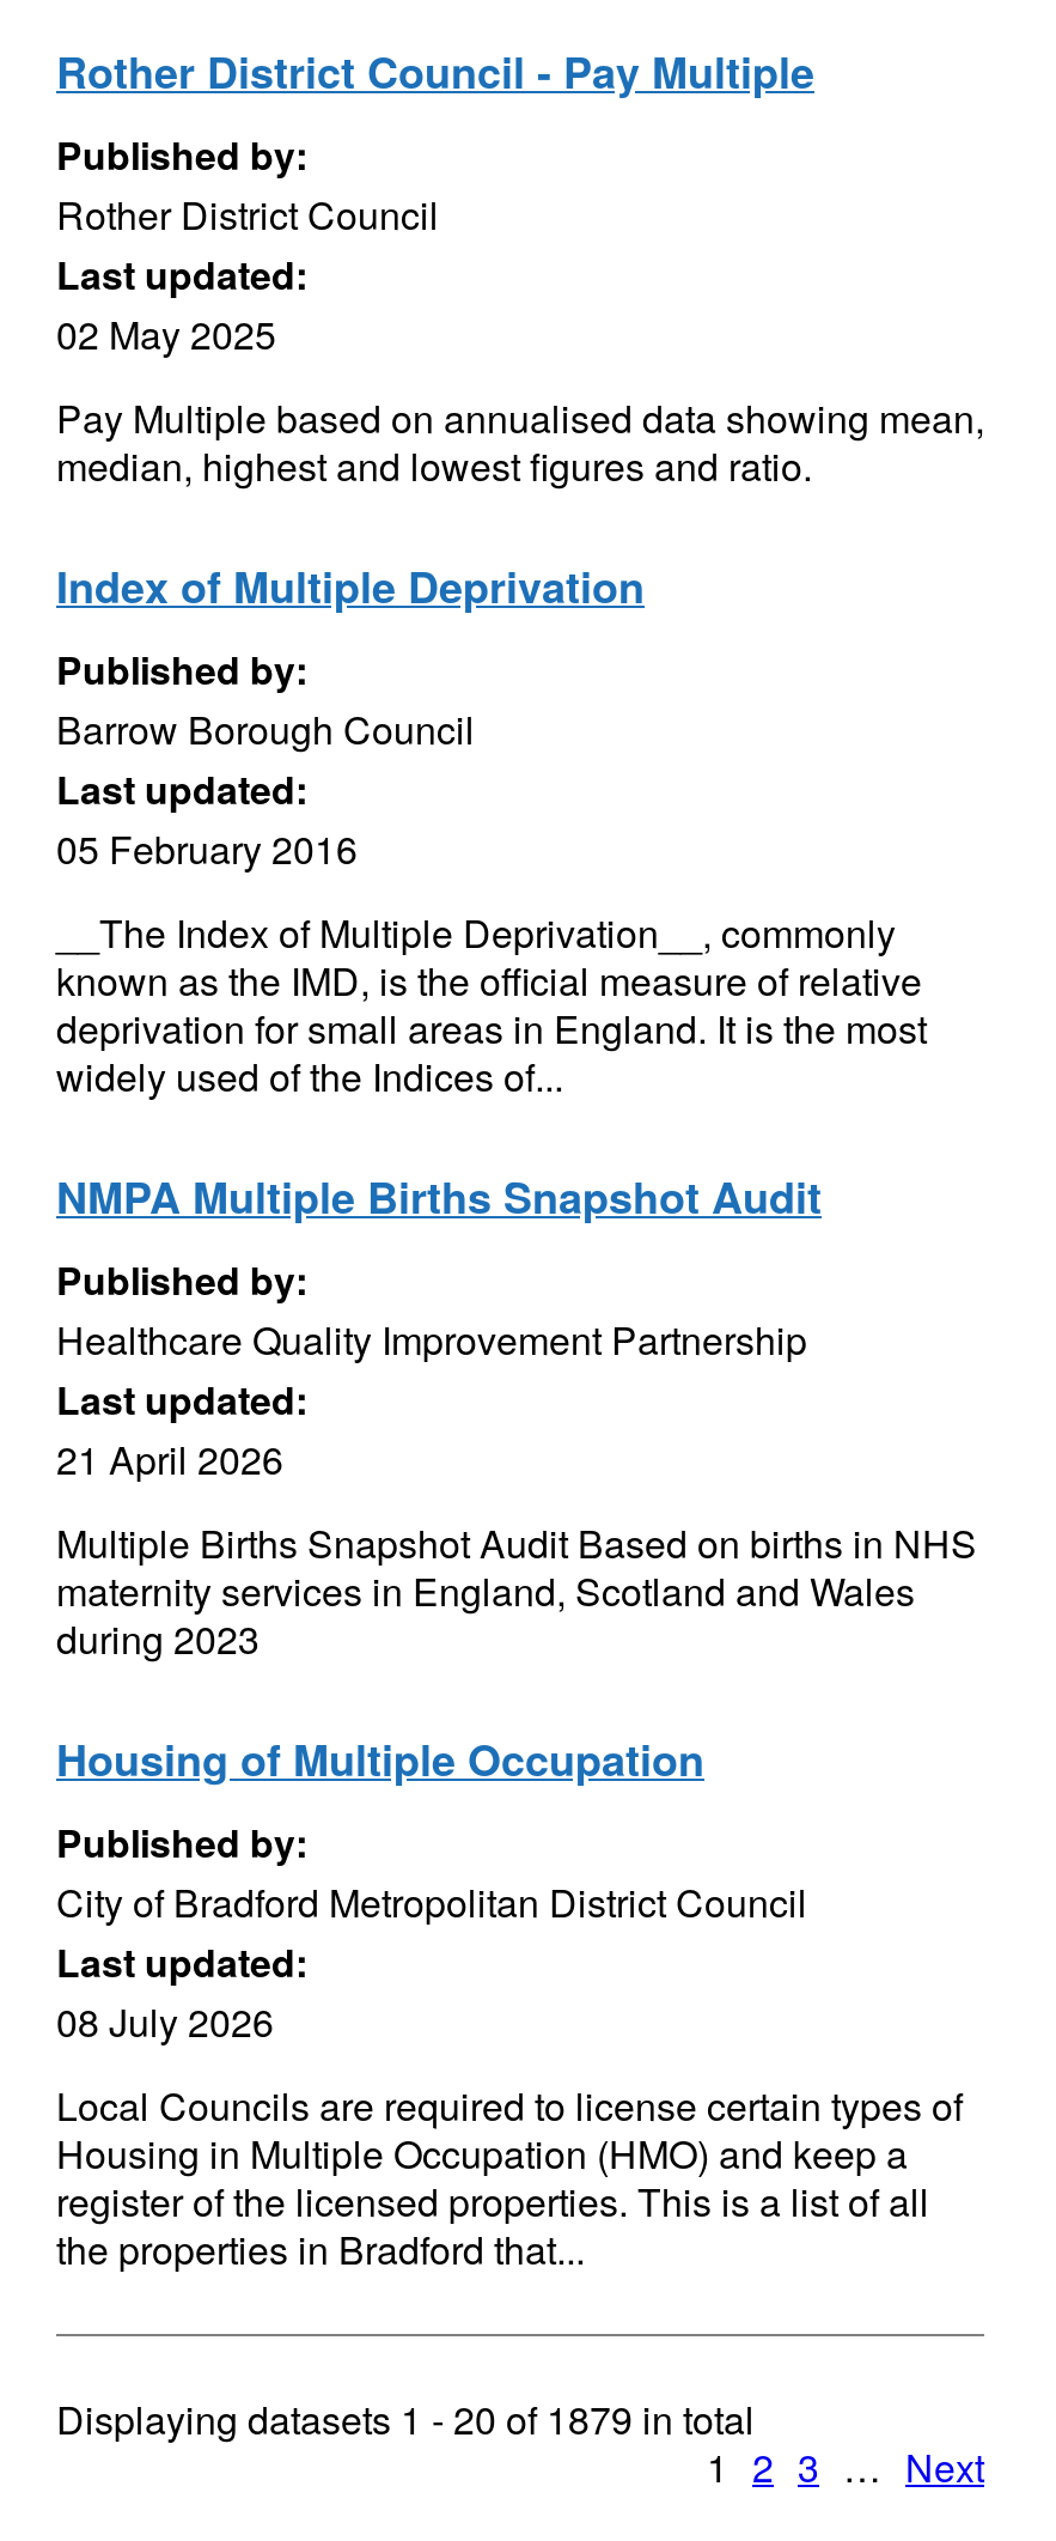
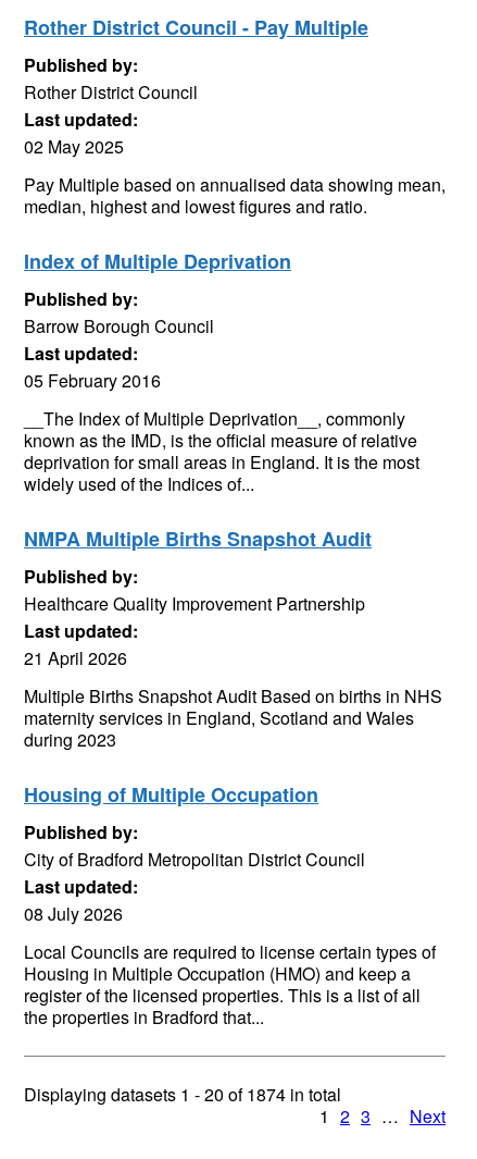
- Displaying datasets 1 - 20 of 1879 in total
+ Displaying datasets 1 - 20 of 1874 in total
